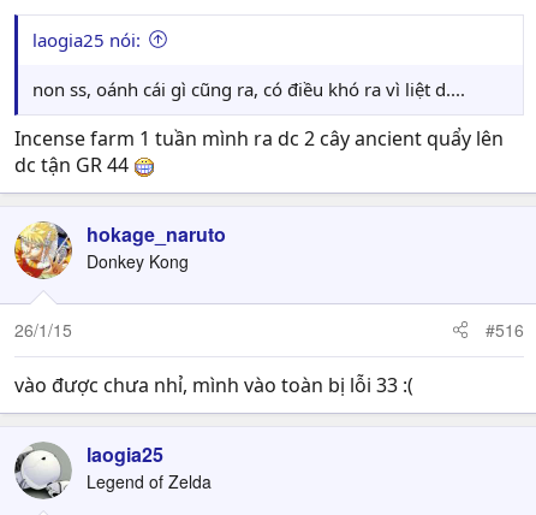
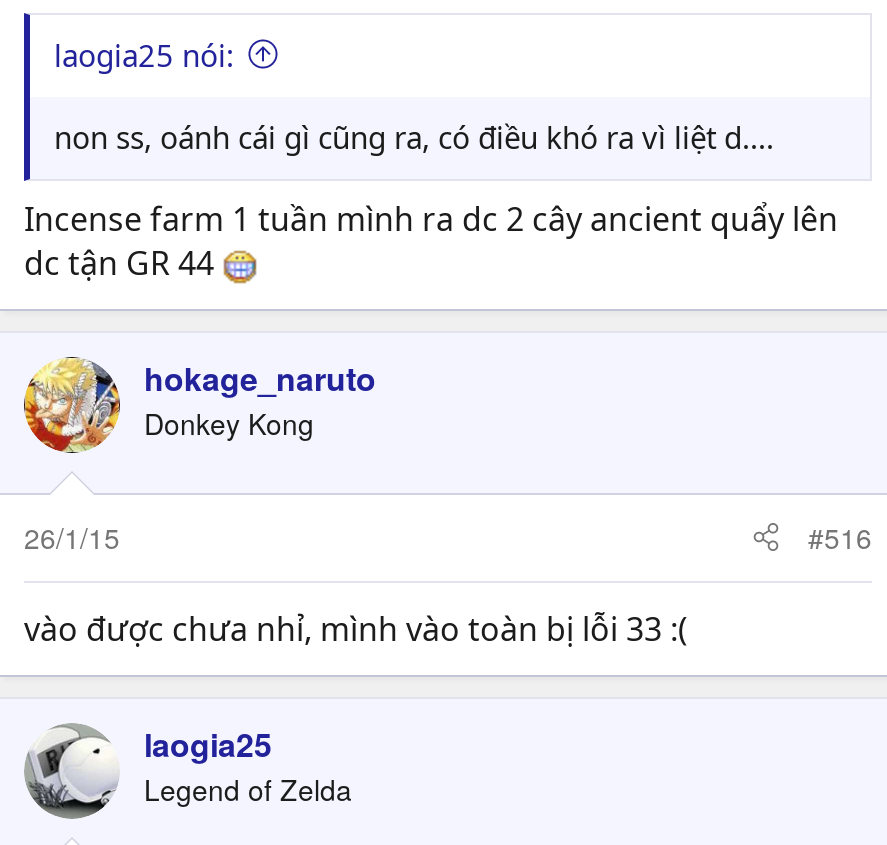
- [image]
+ [image]
